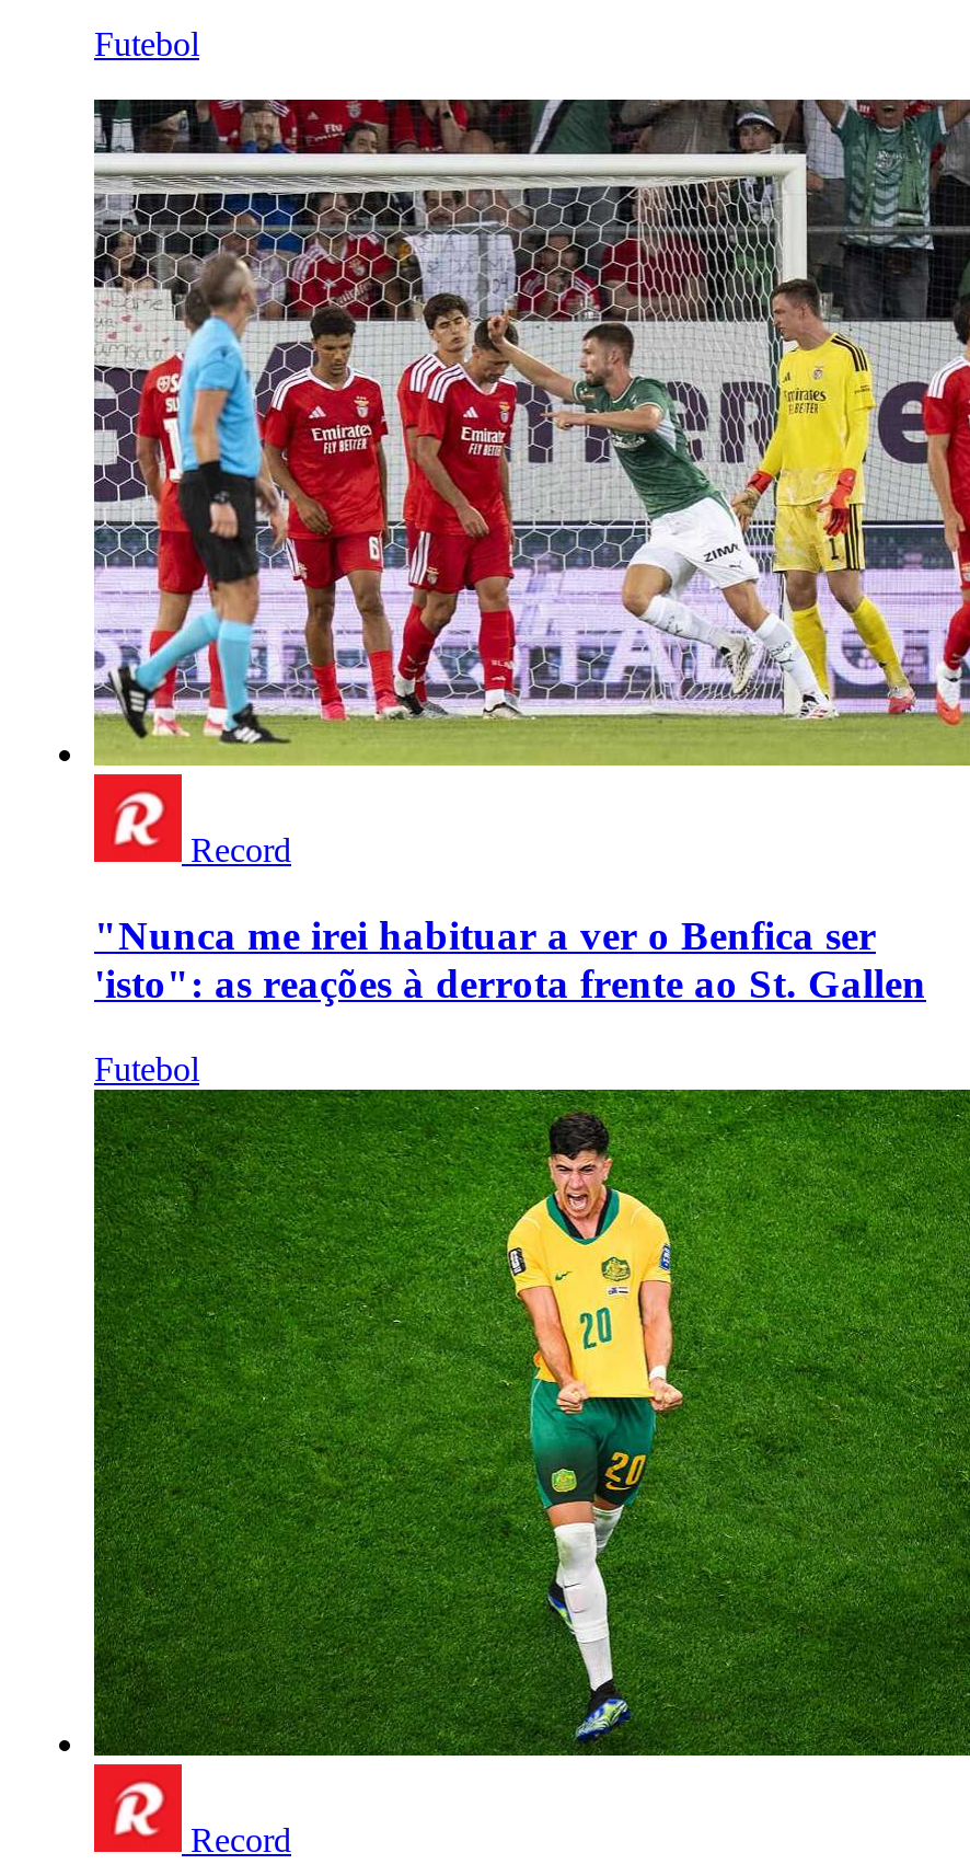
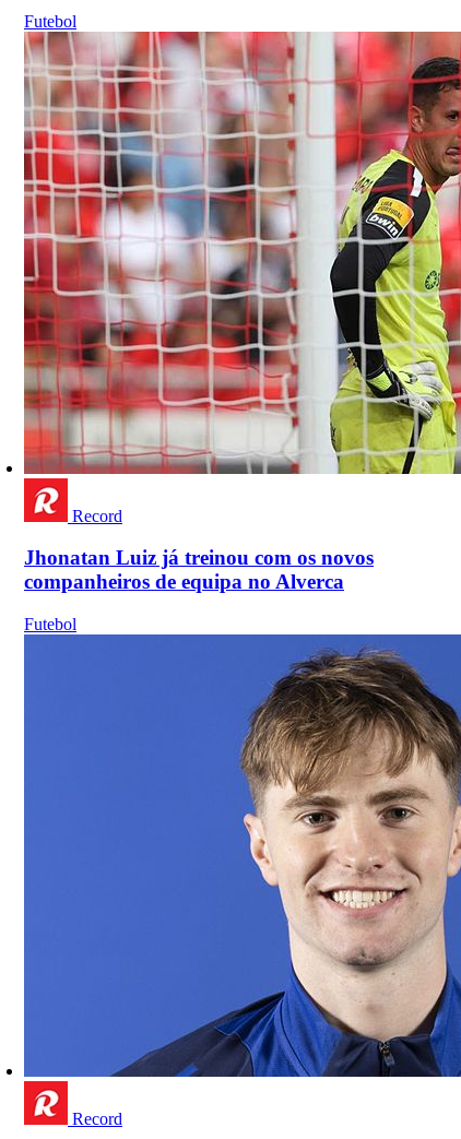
- [image]
+ [image]

- "Nunca me irei habituar a ver o Benfica ser
- 'isto": as reações à derrota frente ao St. Gallen
+ Jhonatan Luiz já treinou com os novos
+ companheiros de equipa no Alverca

- [image]
+ [image]
